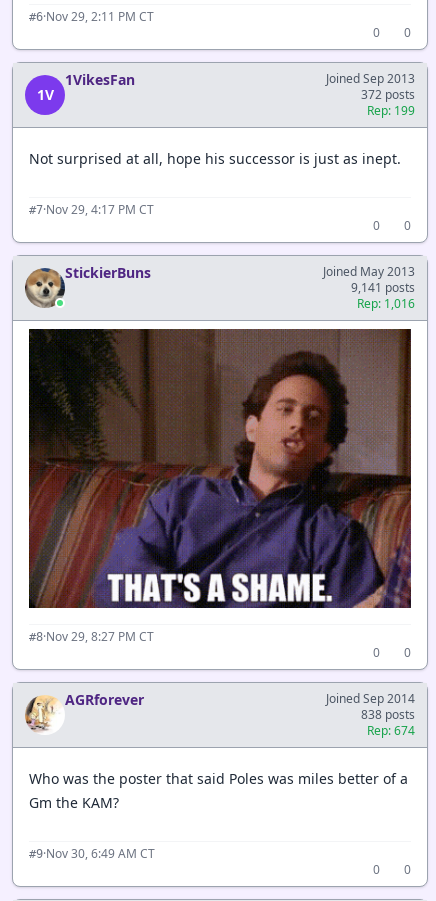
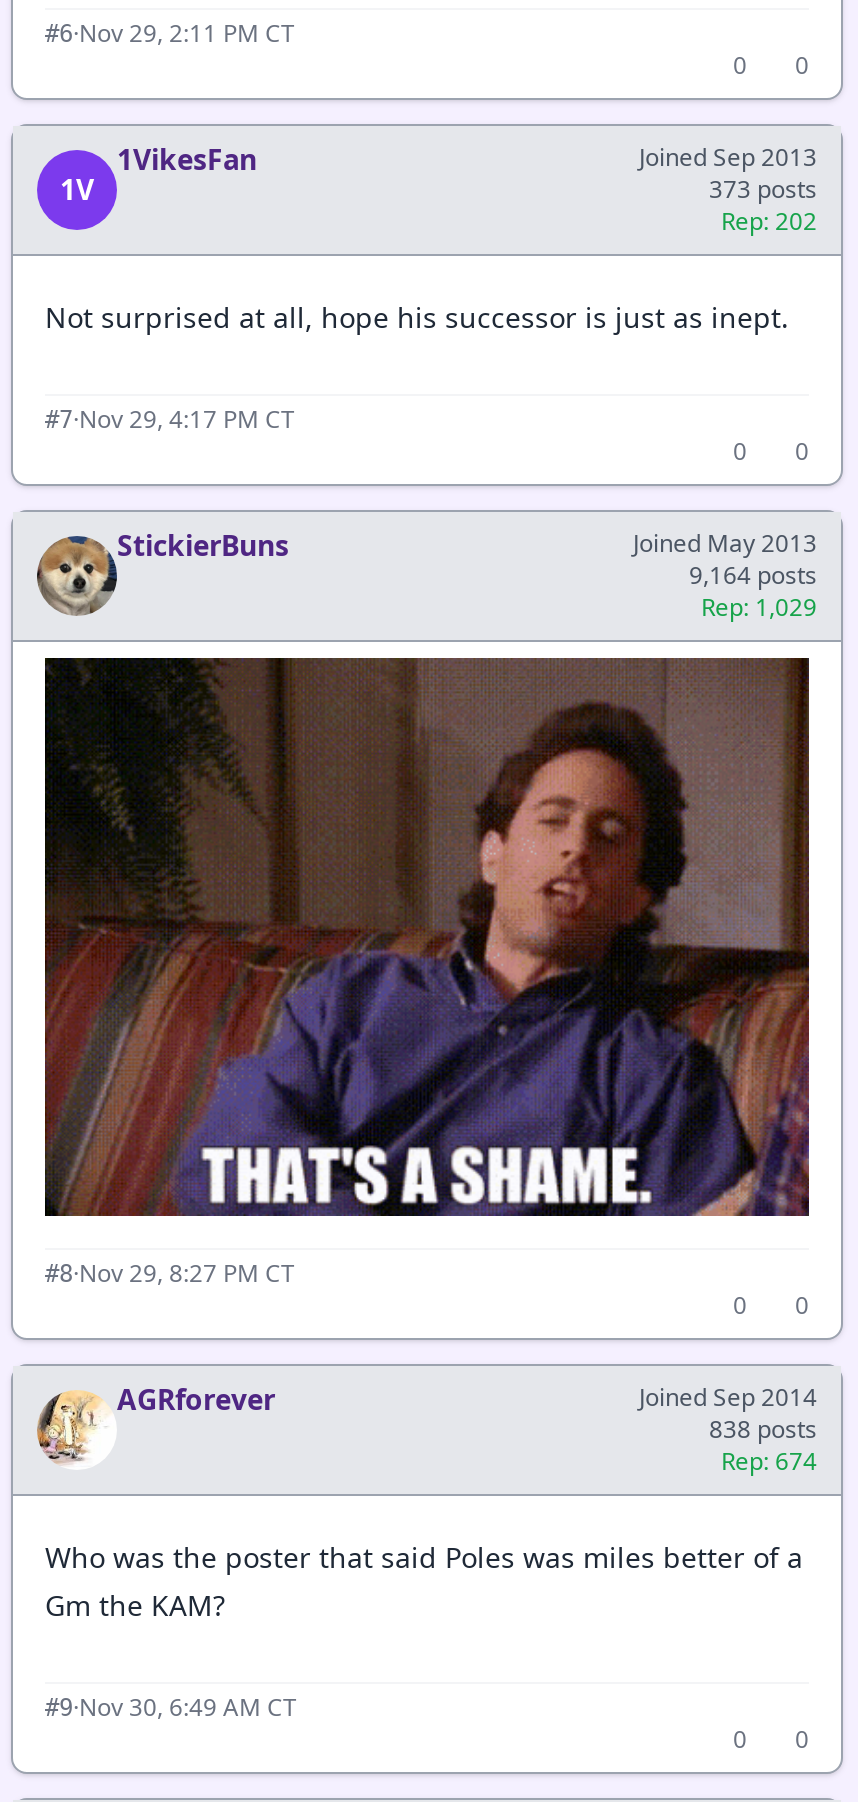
- 372 posts
+ 373 posts

- Rep: 199
+ Rep: 202

- 9,141 posts
+ 9,164 posts

- Rep: 1,016
+ Rep: 1,029
